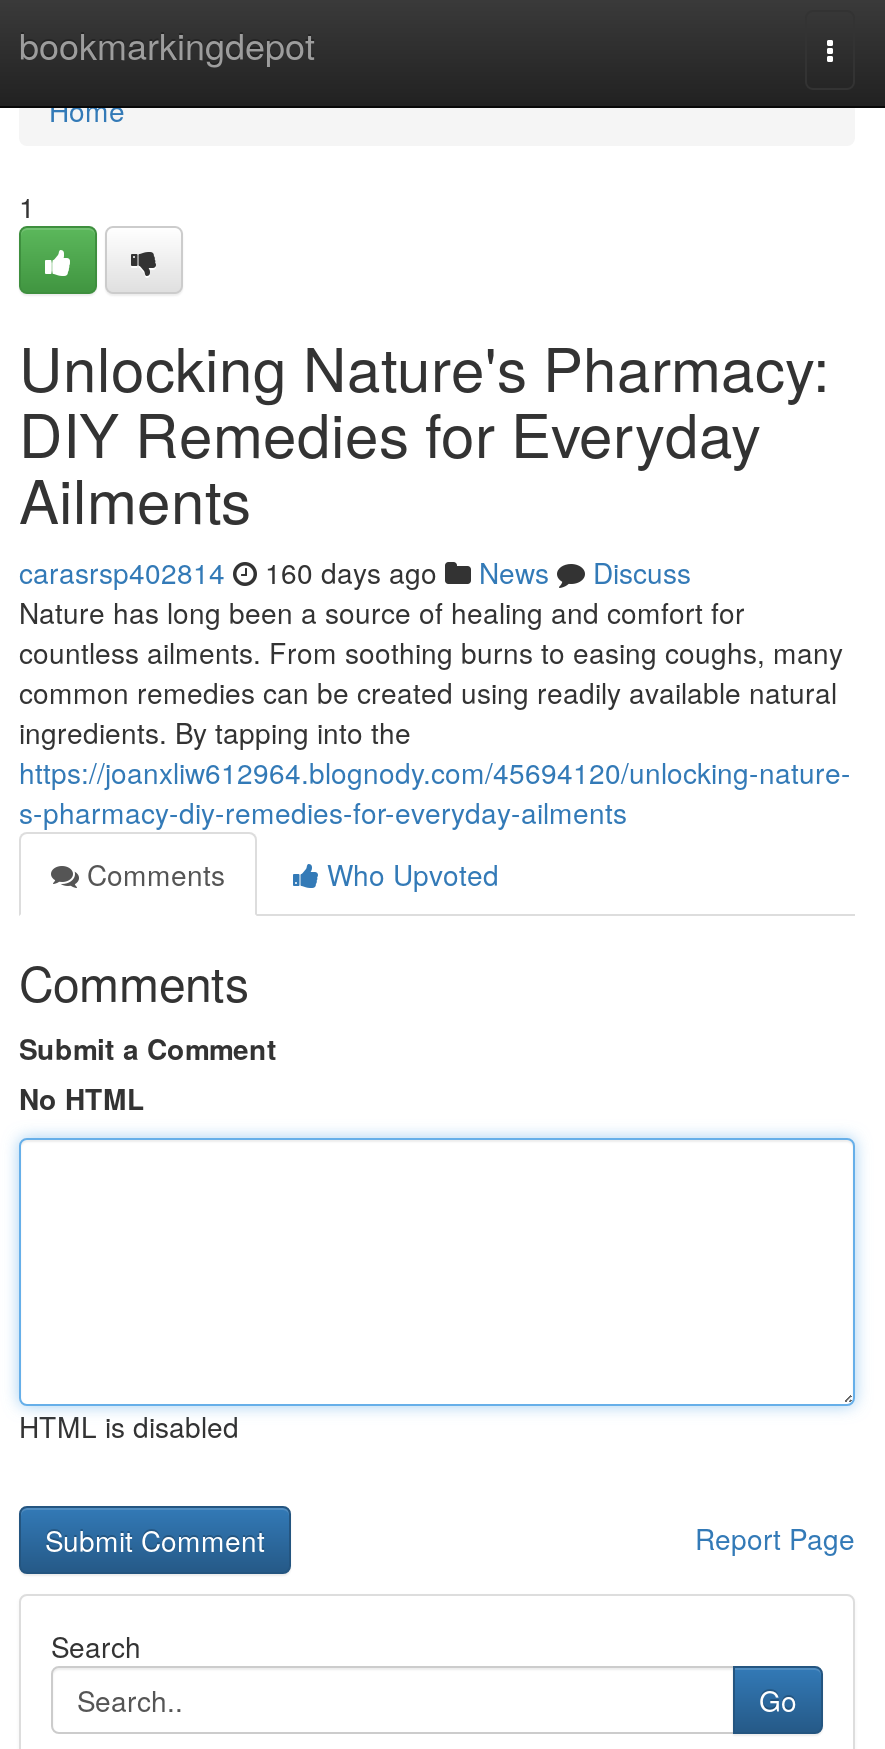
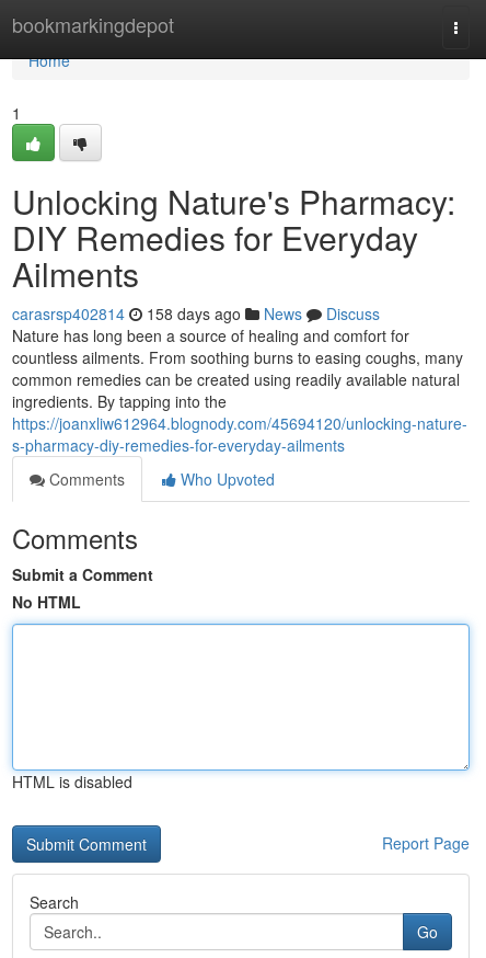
- carasrsp402814 160 days ago News Discuss
+ carasrsp402814 158 days ago News Discuss
